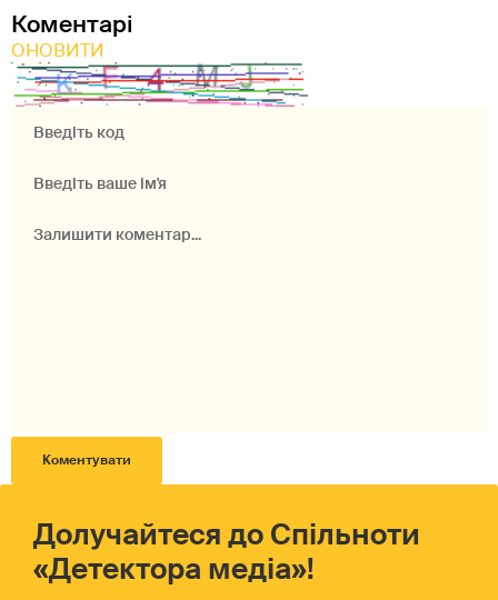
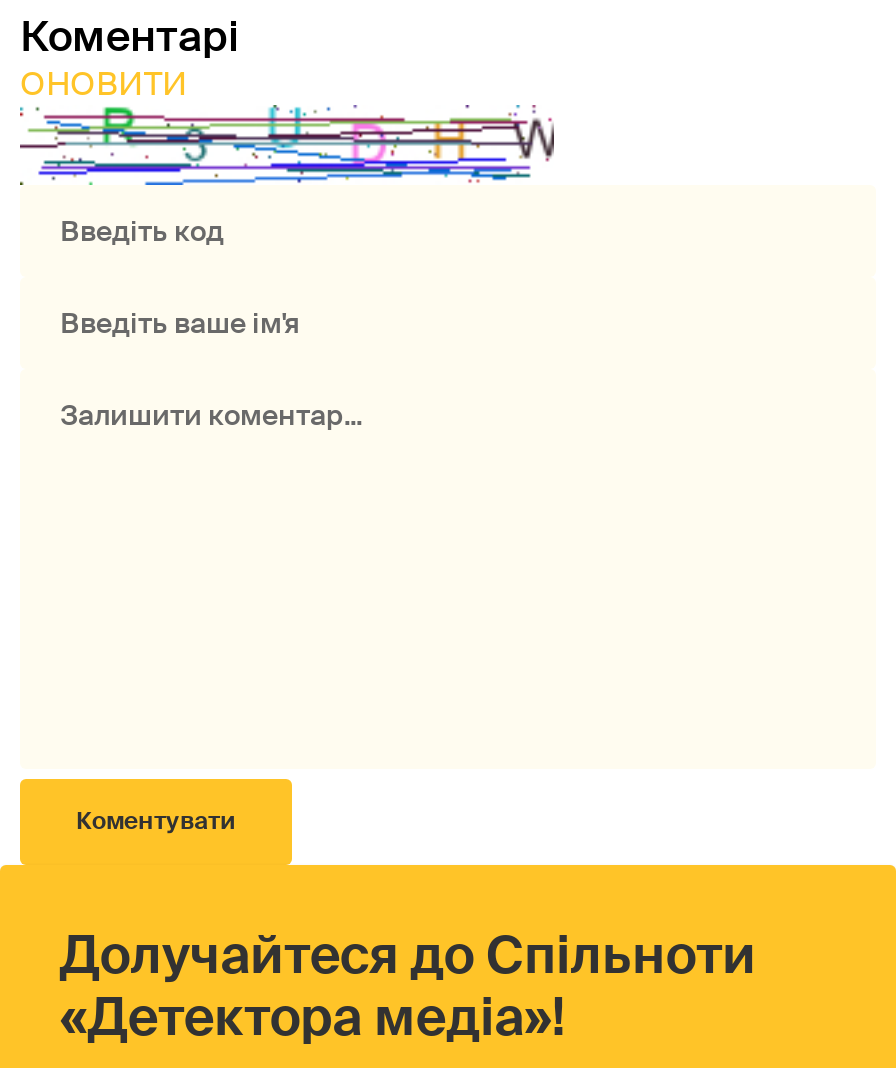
- [image]
+ [image]
